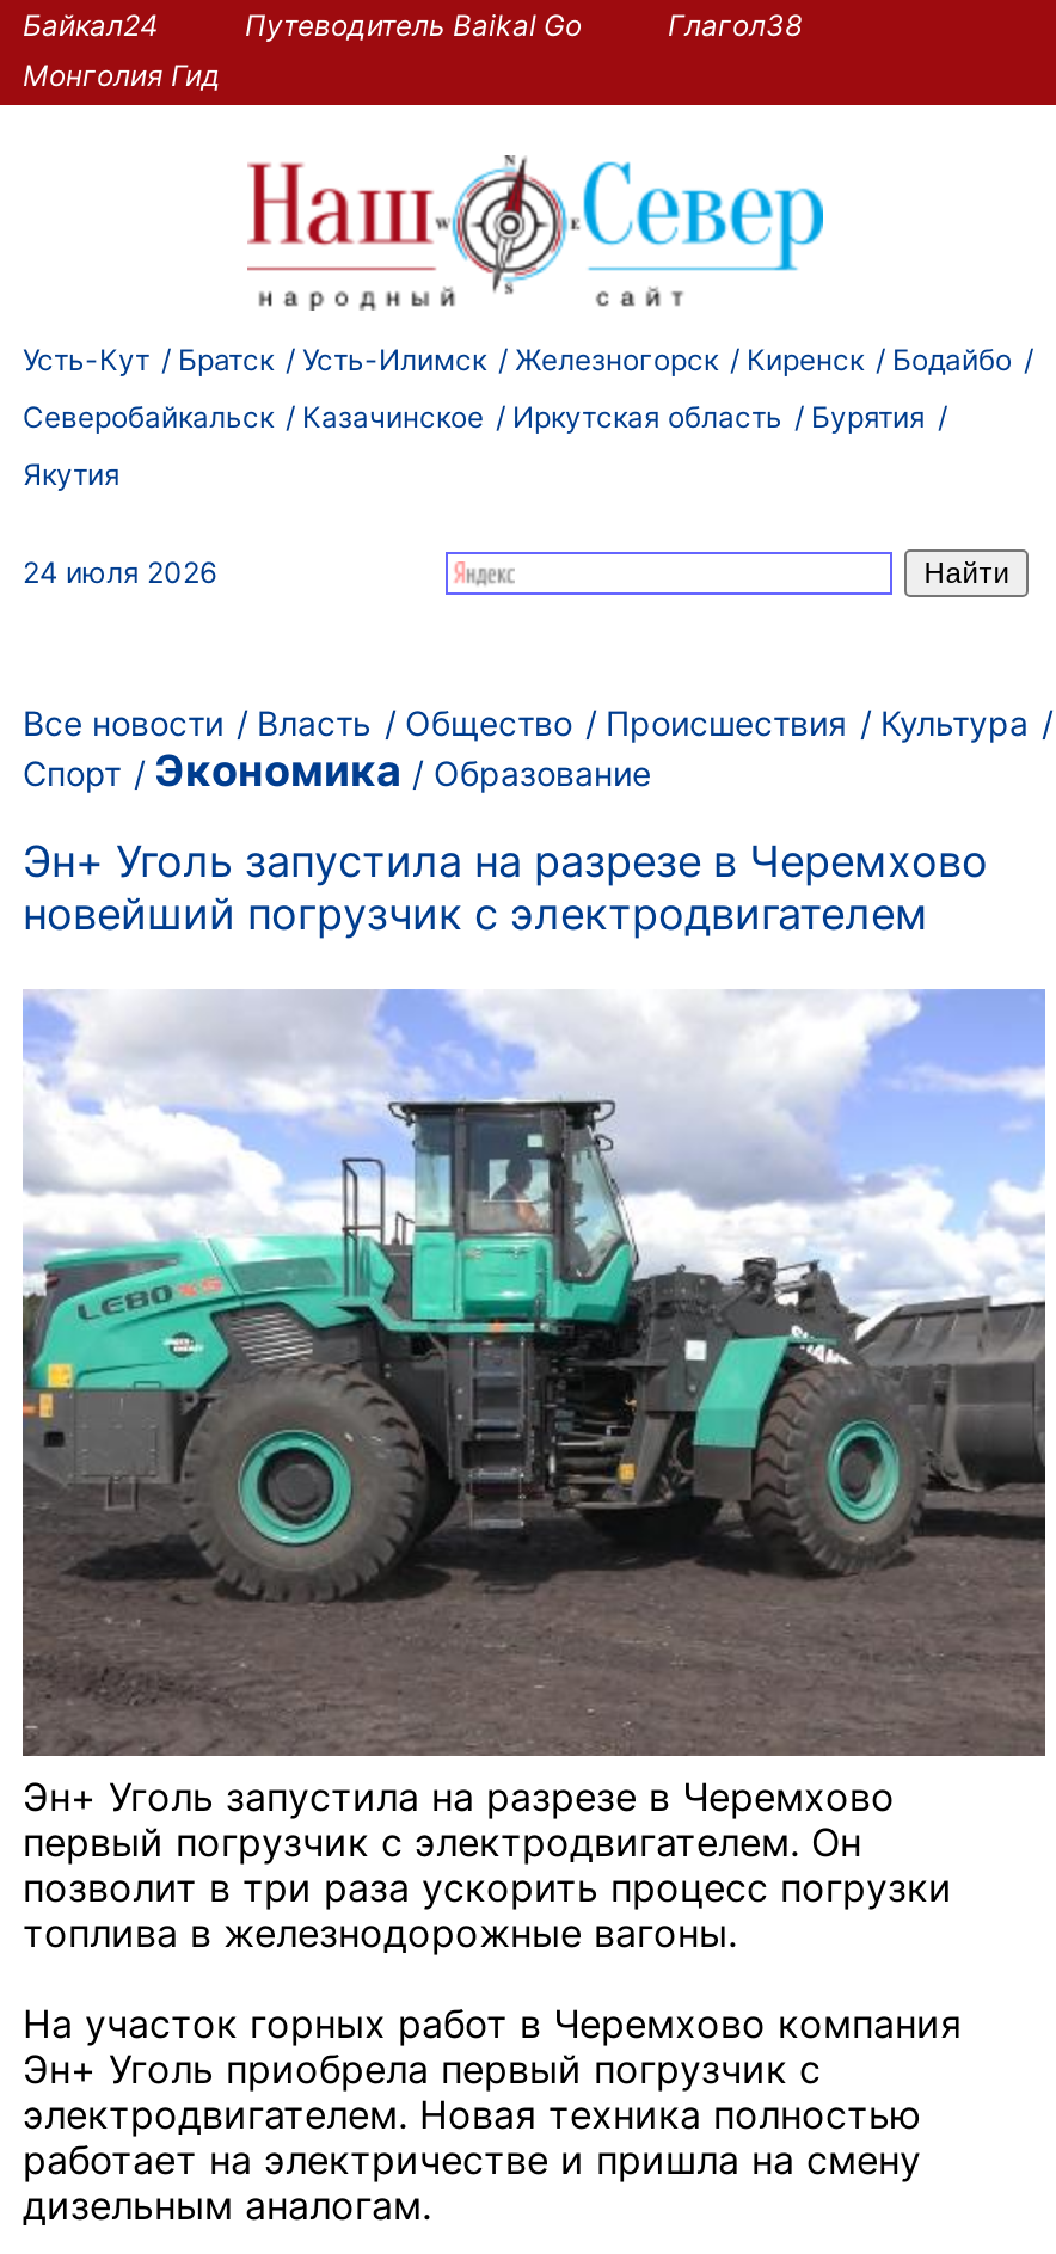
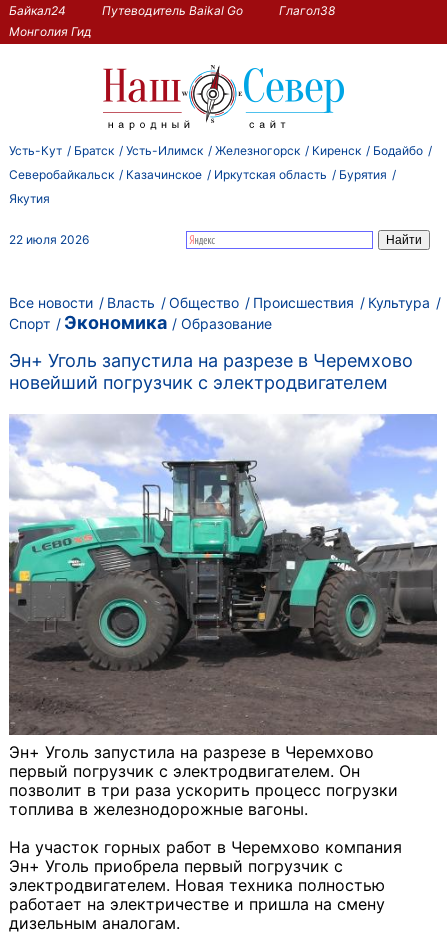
- 24 июля 2026
+ 22 июля 2026
